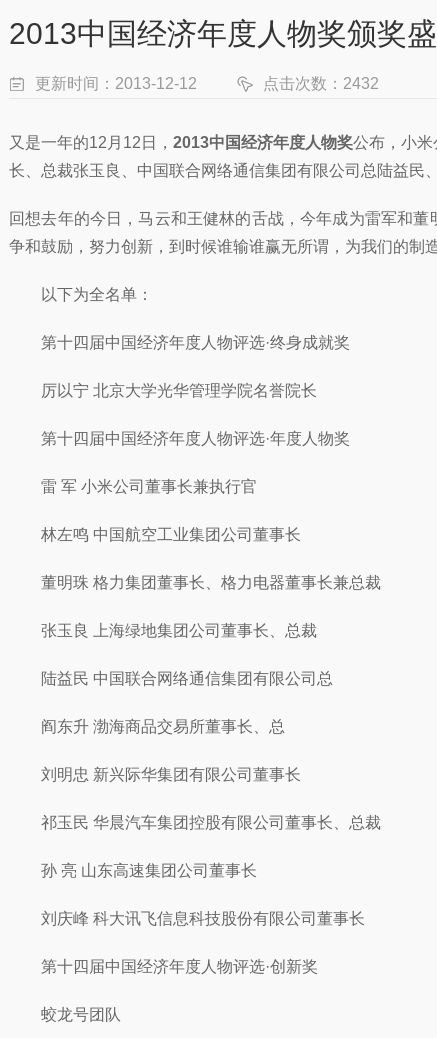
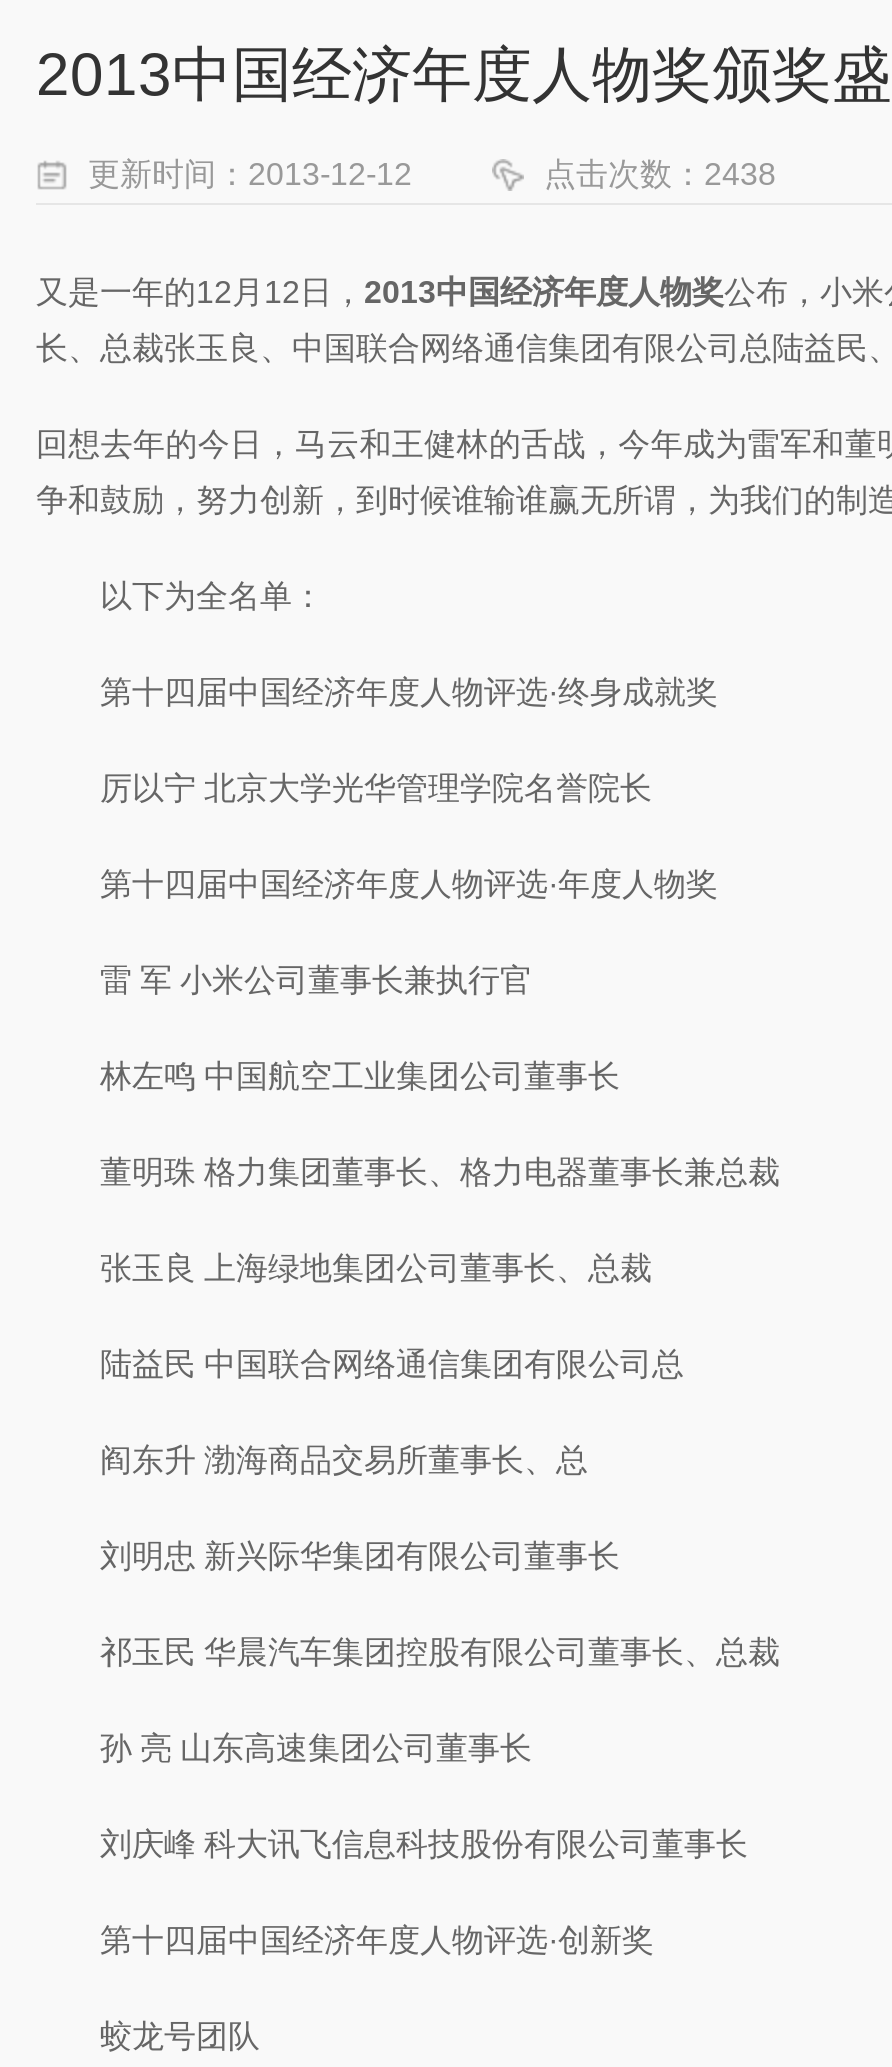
- 点击次数：2432
+ 点击次数：2438
